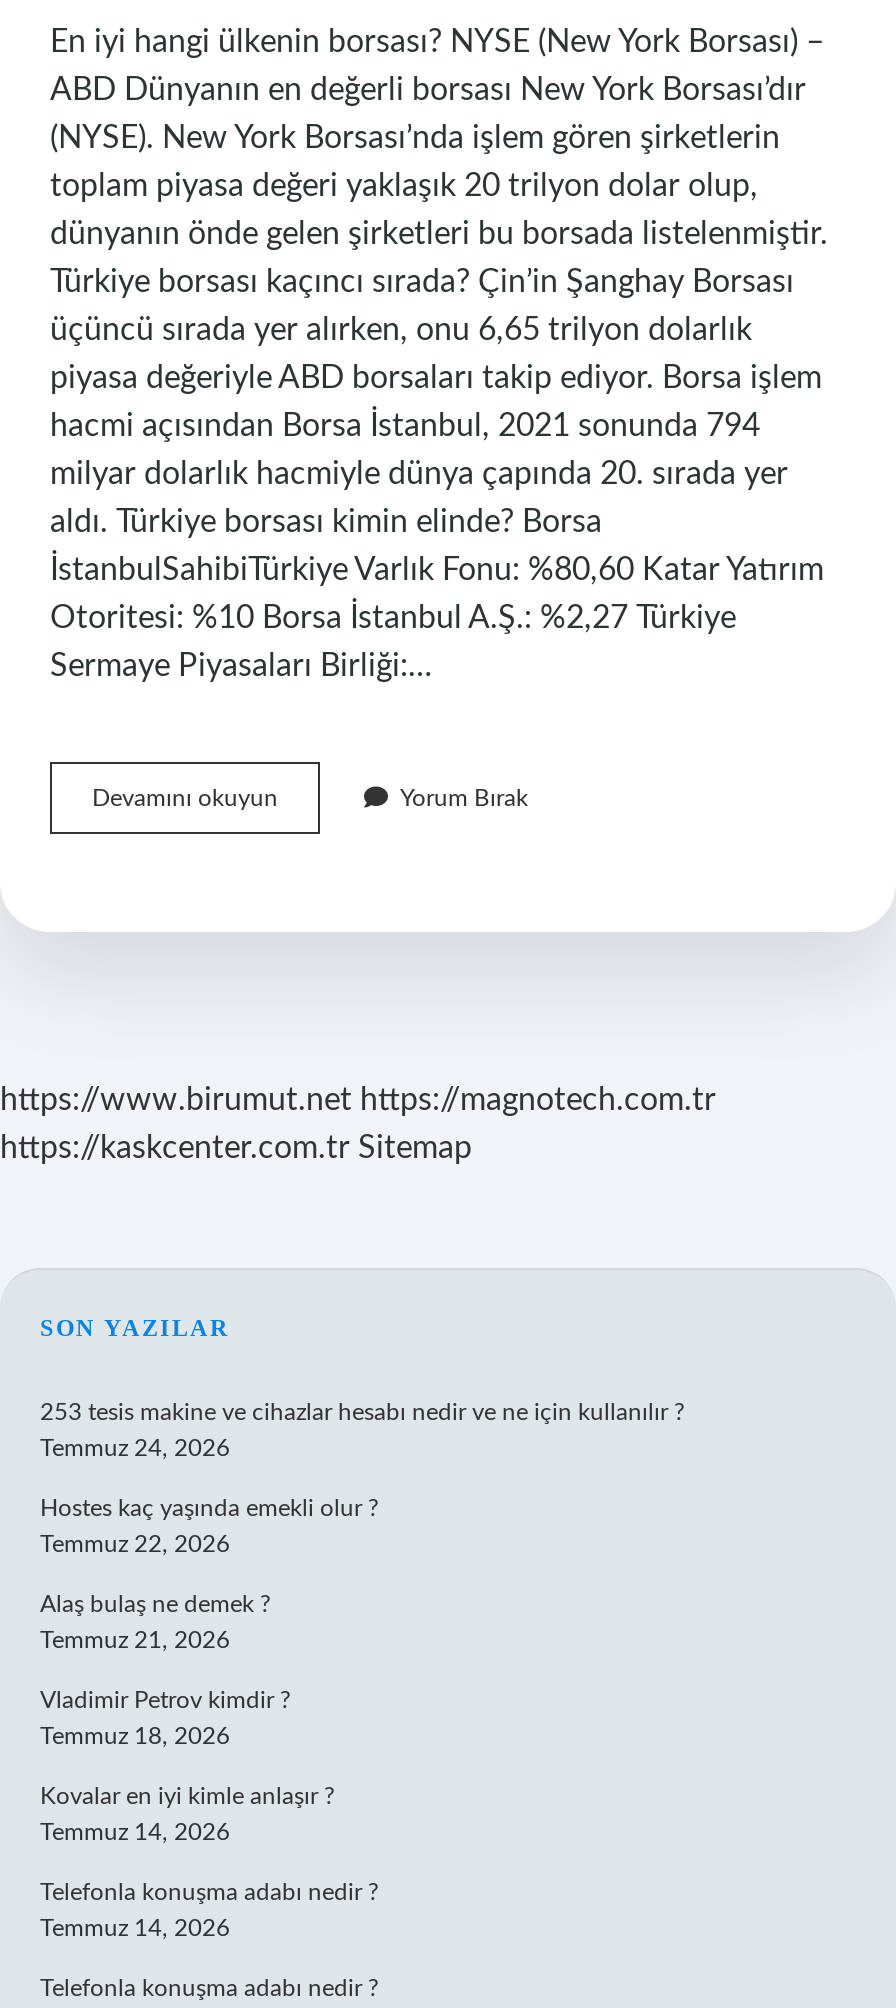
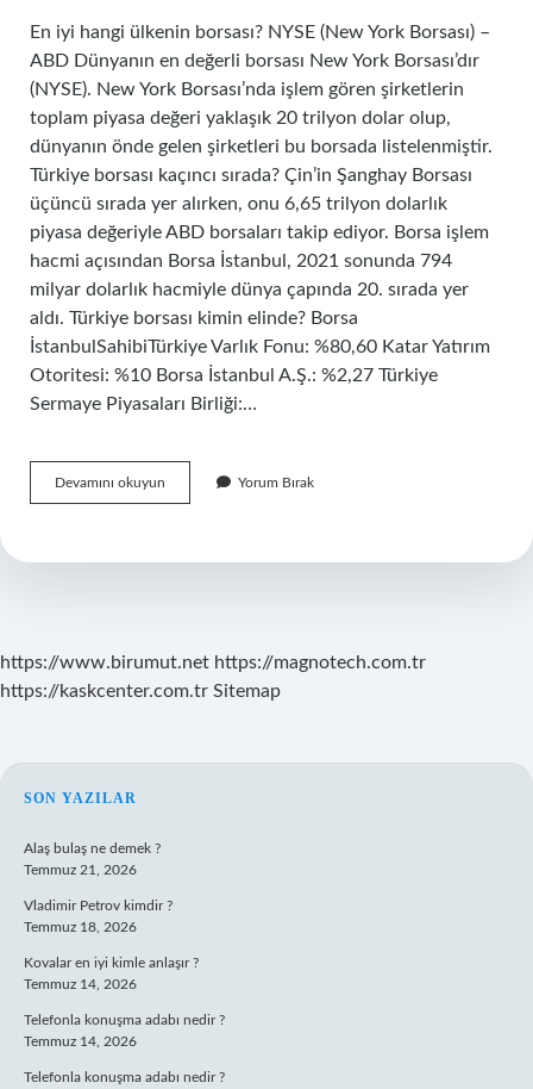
- 253 tesis makine ve cihazlar hesabı nedir ve ne için kullanılır ?
- Temmuz 24, 2026
- Hostes kaç yaşında emekli olur ?
- Temmuz 22, 2026
